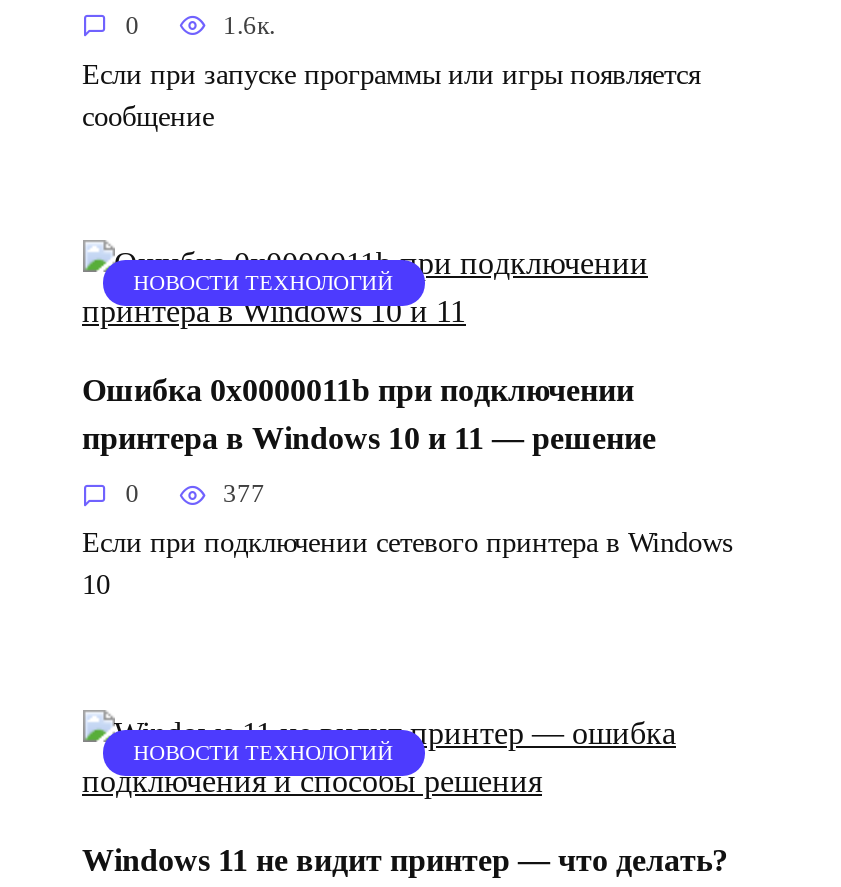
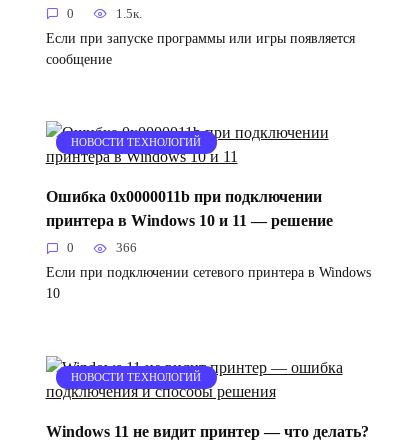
- 1.6к.
+ 1.5к.

- 377
+ 366
